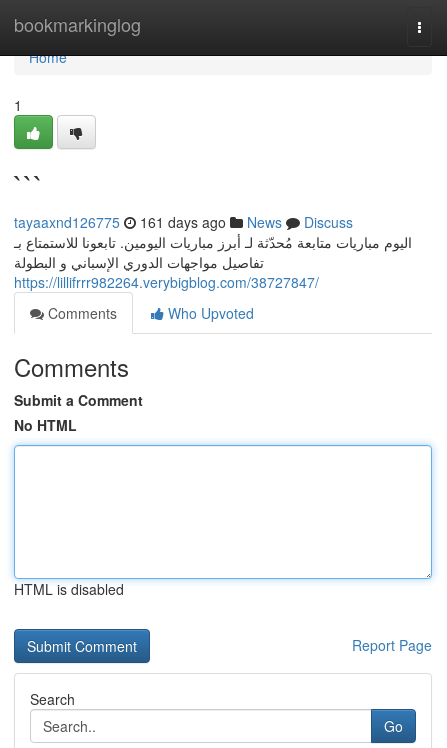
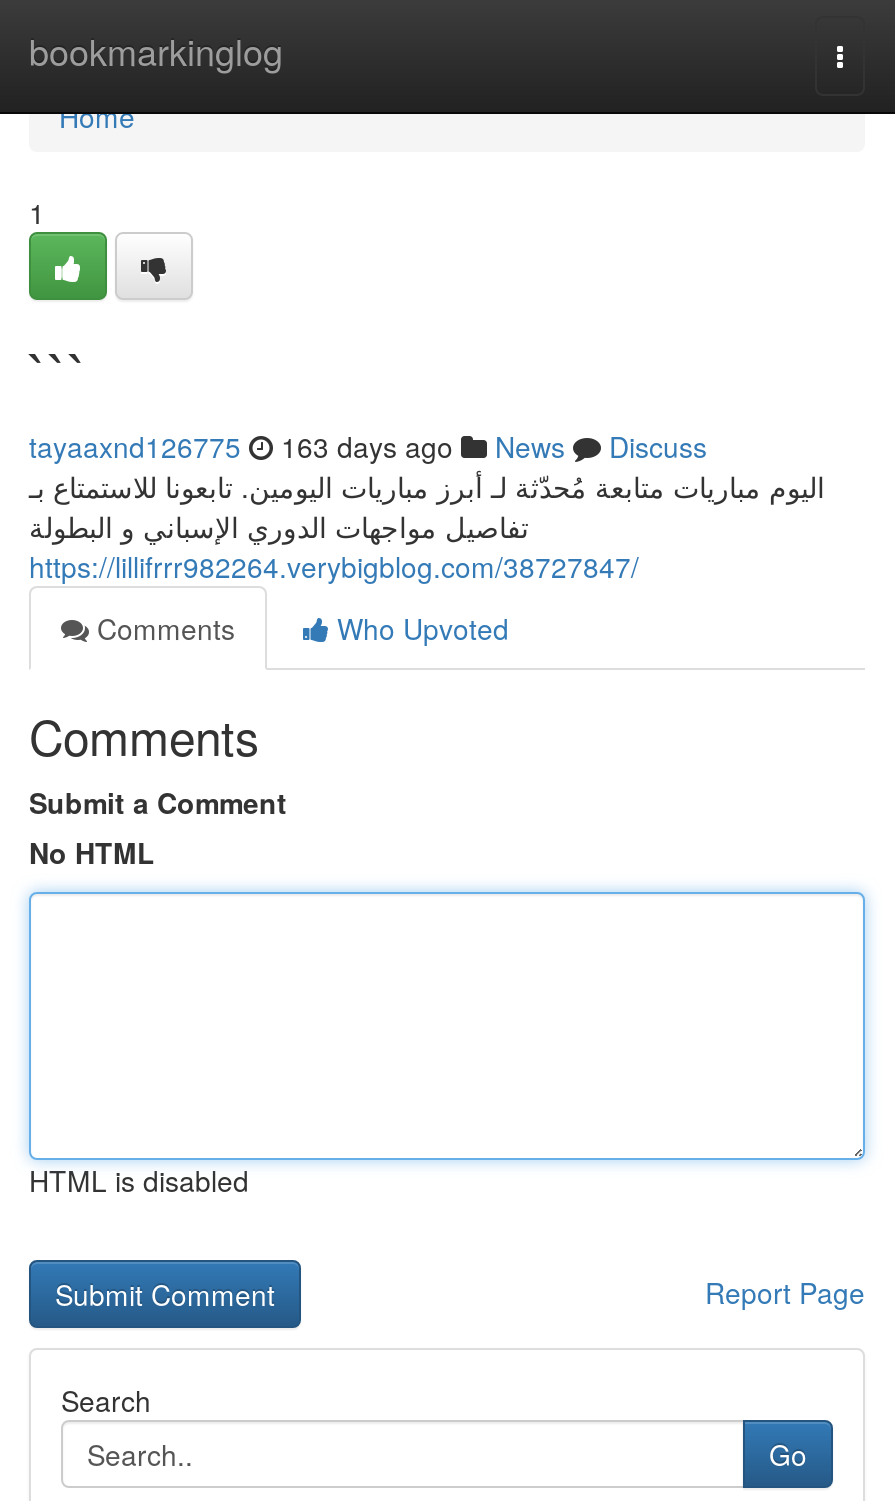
- tayaaxnd126775 161 days ago News Discuss
+ tayaaxnd126775 163 days ago News Discuss
